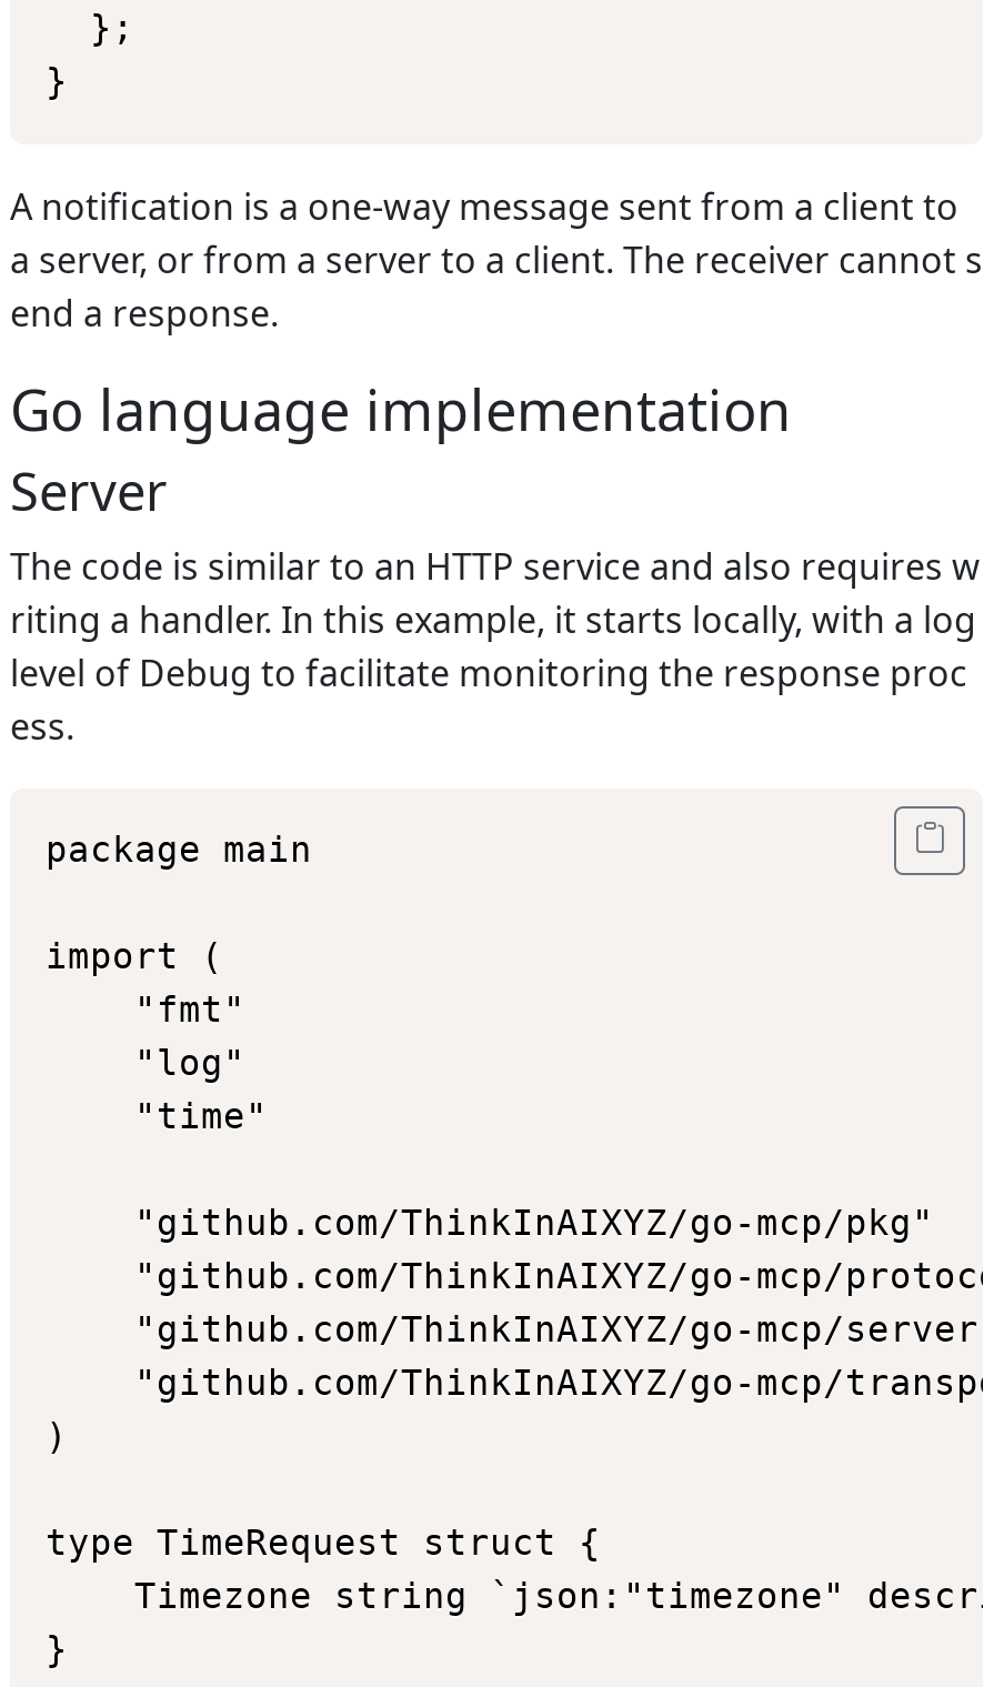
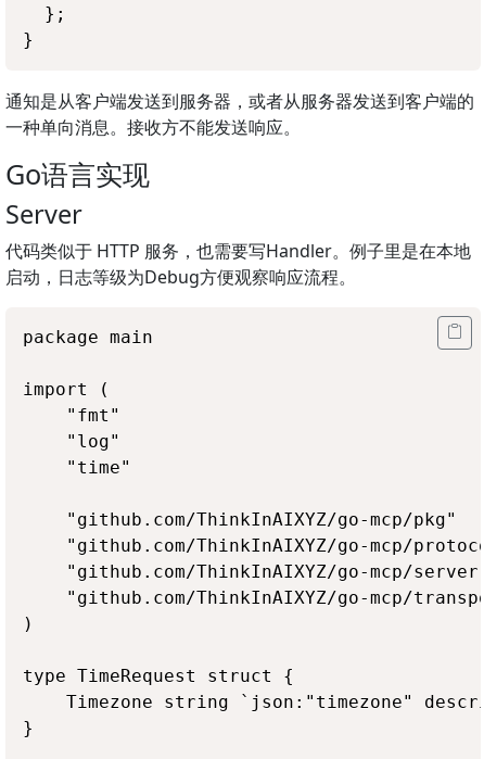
- A notification is a one-way message sent from a client to
- a server, or from a server to a client. The receiver cannot s
- end a response.
- Go language implementation
+ 通知是从客户端发送到服务器，或者从服务器发送到客户端的
+ 一种单向消息。接收方不能发送响应。
+ Go语言实现

- The code is similar to an HTTP service and also requires w
- riting a handler. In this example, it starts locally, with a log
- level of Debug to facilitate monitoring the response proc
- ess.
+ 代码类似于 HTTP 服务，也需要写Handler。例子里是在本地
+ 启动，日志等级为Debug方便观察响应流程。
